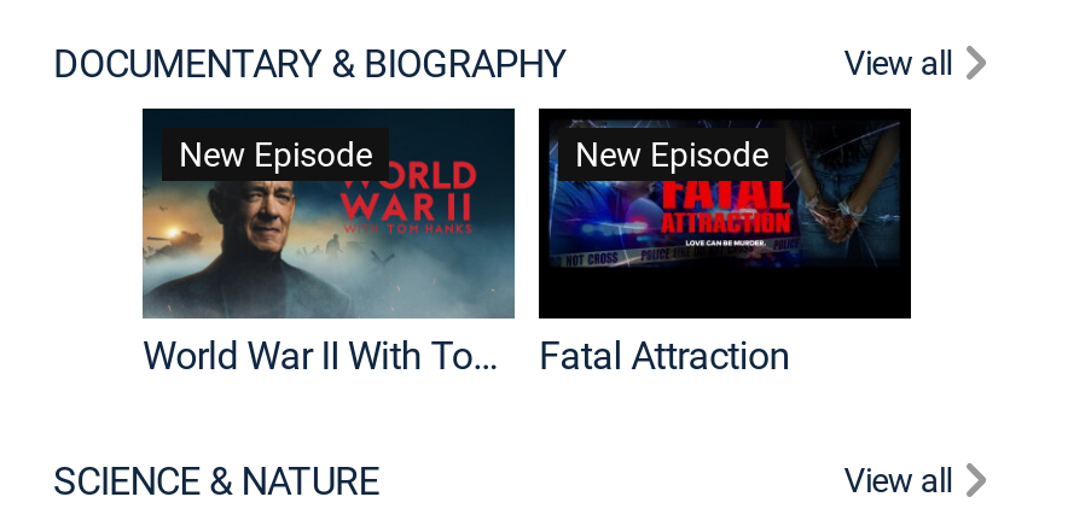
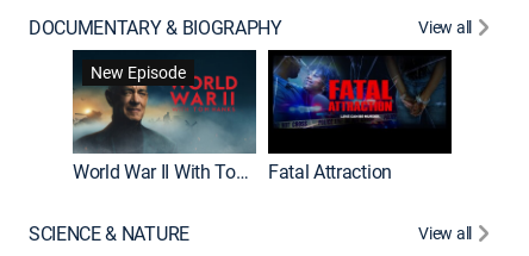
- New Episode
